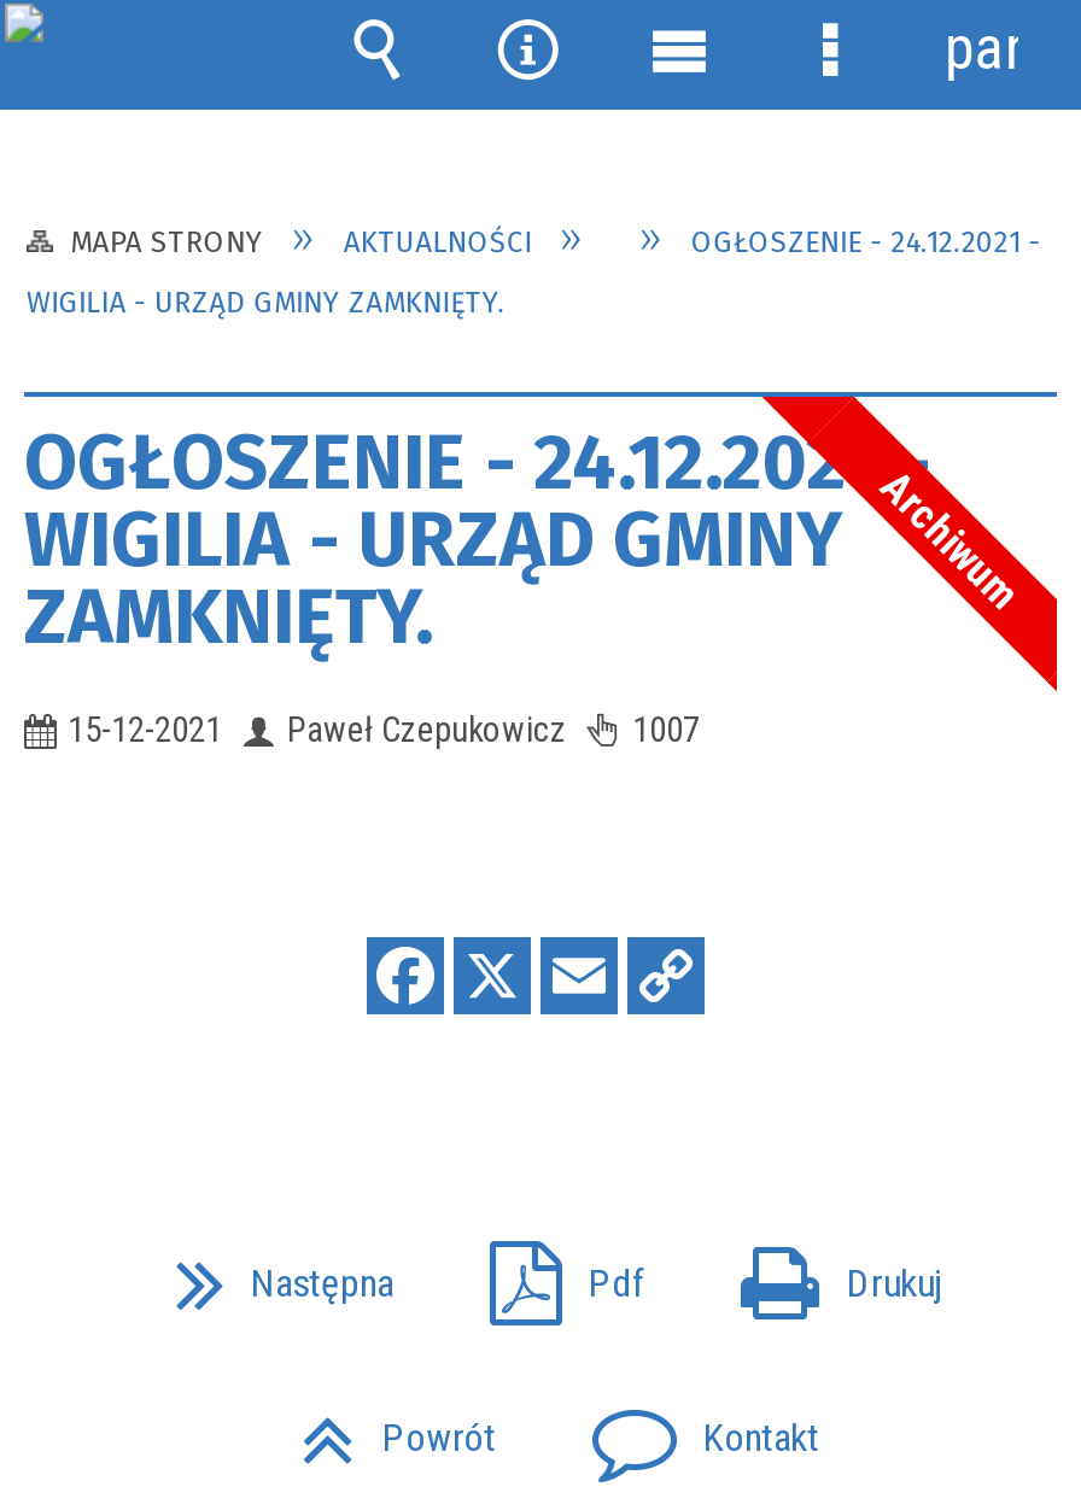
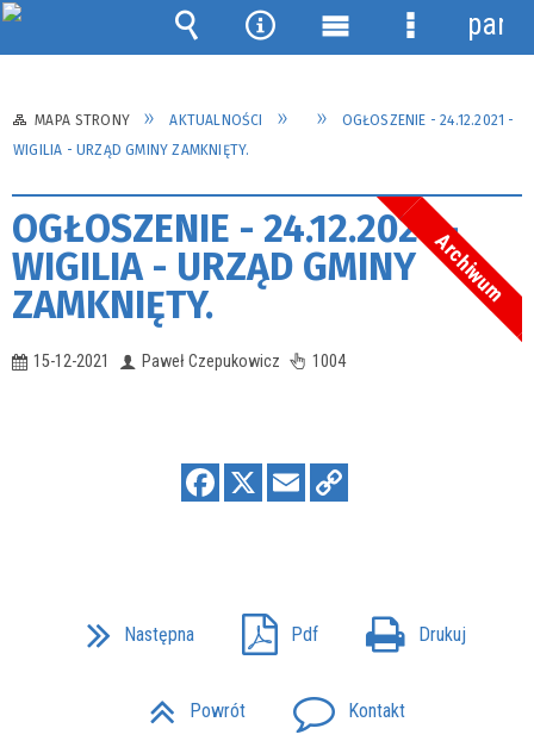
- 15-12-2021 Paweł Czepukowicz 1007
+ 15-12-2021 Paweł Czepukowicz 1004
